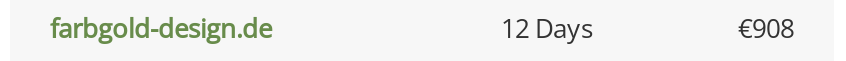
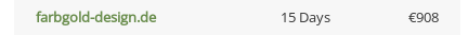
- 12 Days
+ 15 Days
